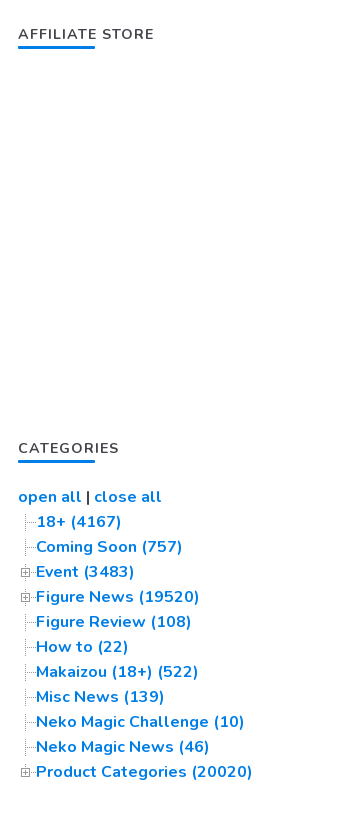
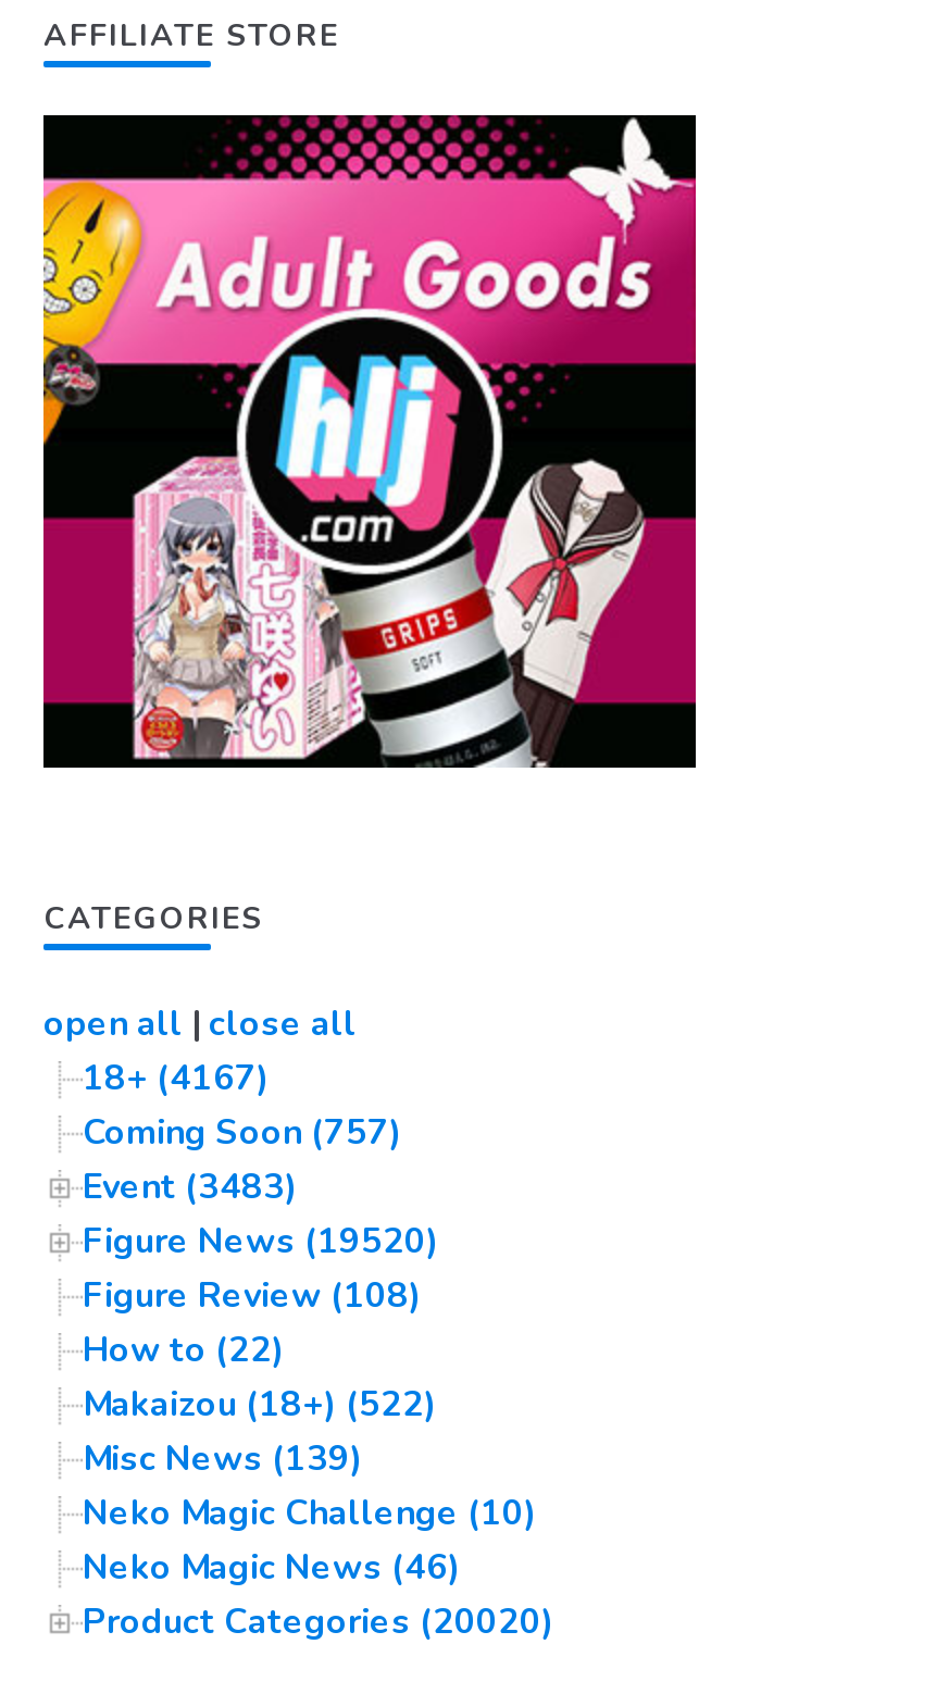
+ [image]
